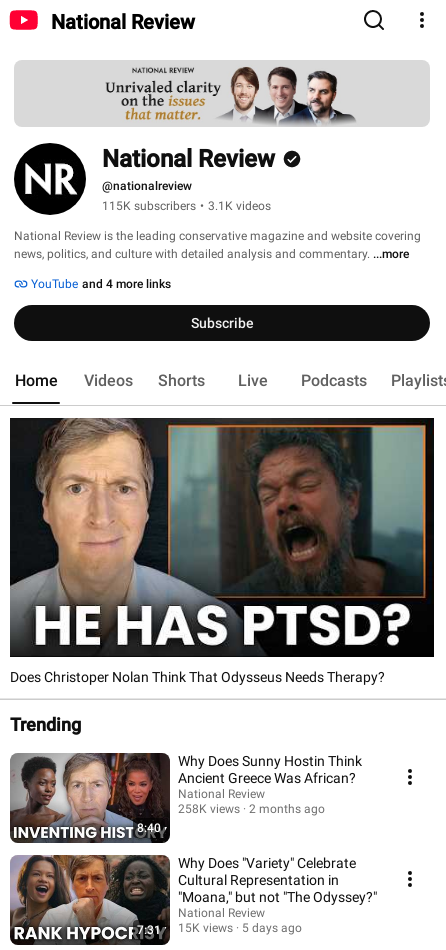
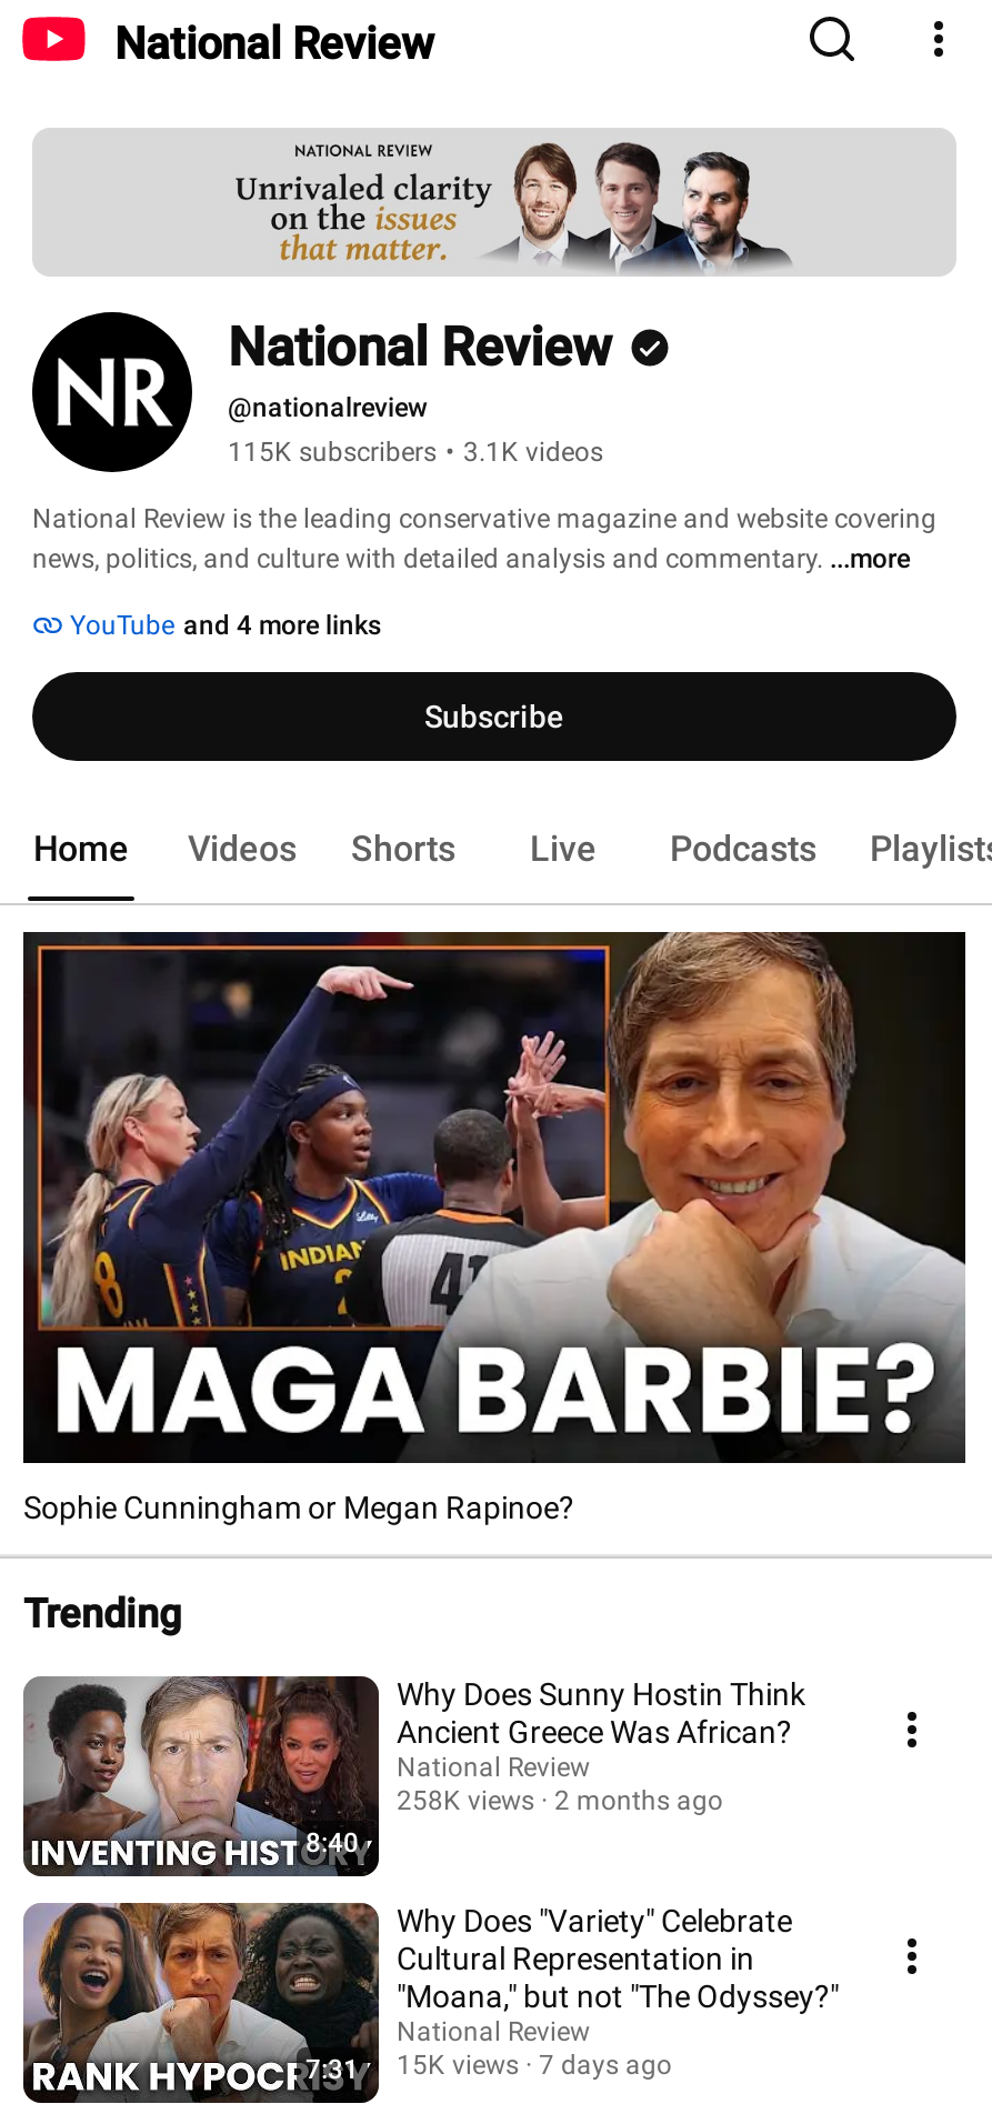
- [image]
- Does Christoper Nolan Think That Odysseus Needs Therapy?
+ [image]
+ Sophie Cunningham or Megan Rapinoe?

- 7:31 15K views 5 days ago
+ 7:31 15K views 7 days ago
